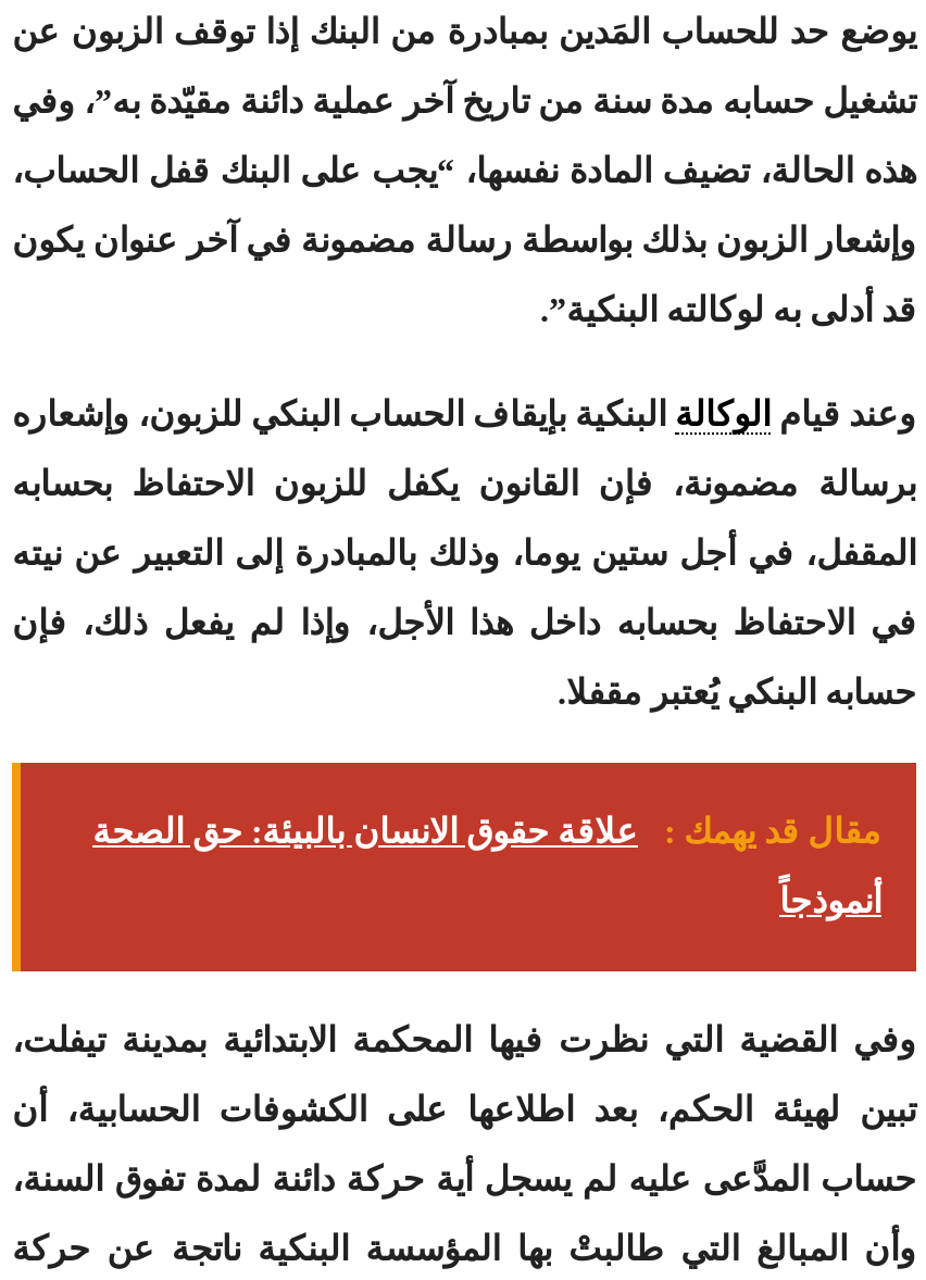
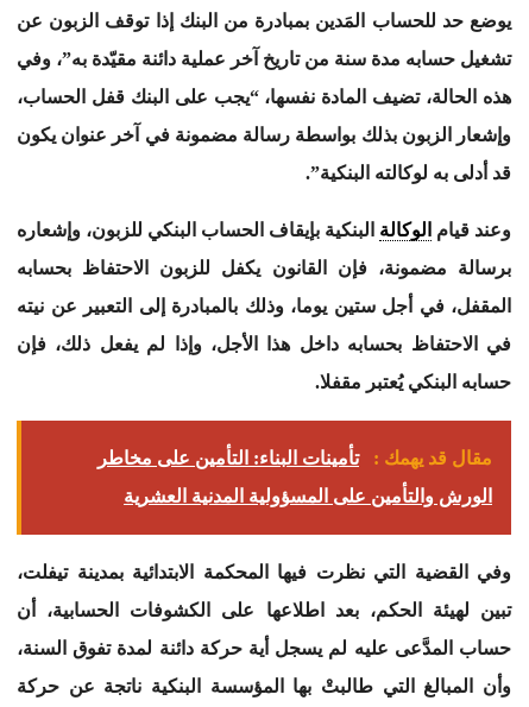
- مقال قد يهمك : علاقة حقوق الانسان بالبيئة: حق الصحة
+ مقال قد يهمك : تأمينات البناء: التأمين على مخاطر

- أنموذجاً
+ الورش والتأمين على المسؤولية المدنية العشرية
